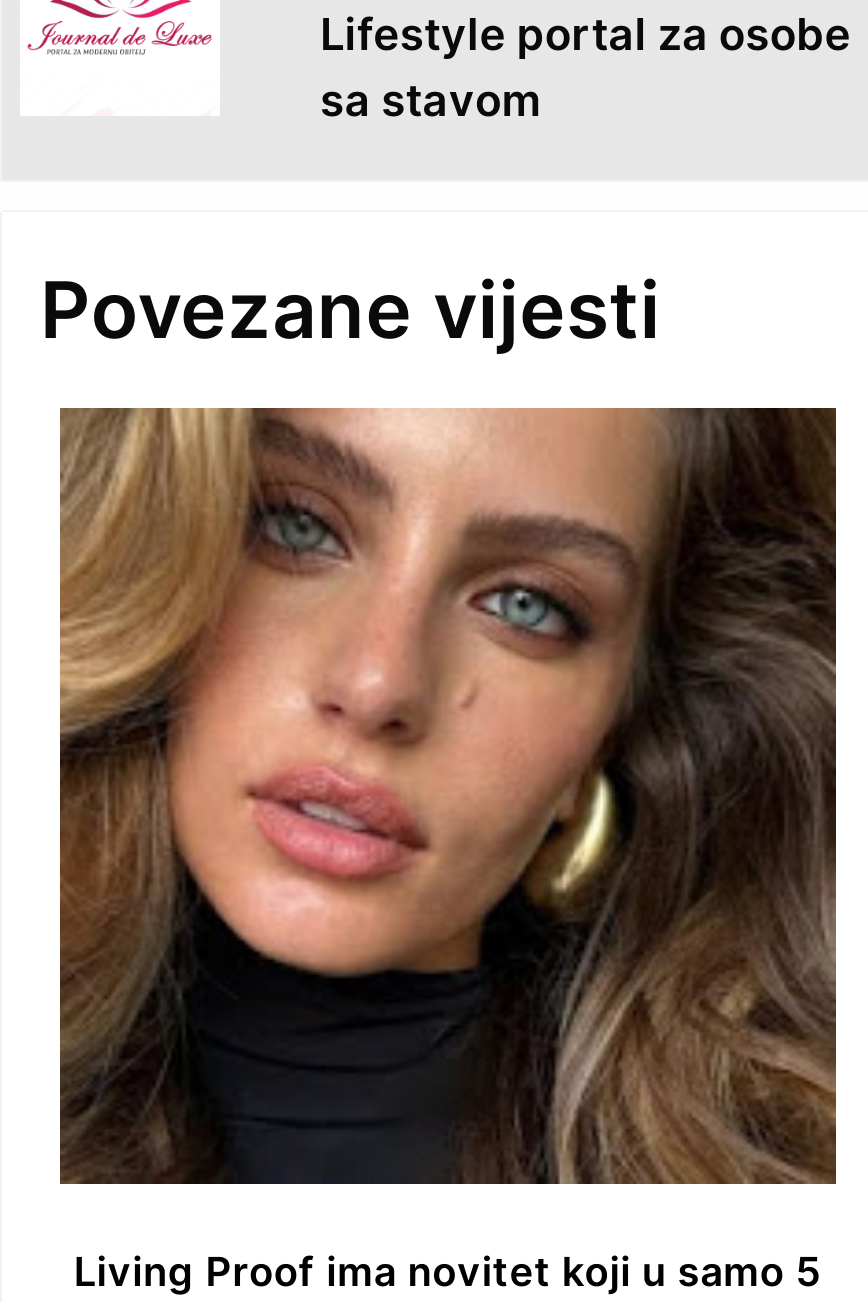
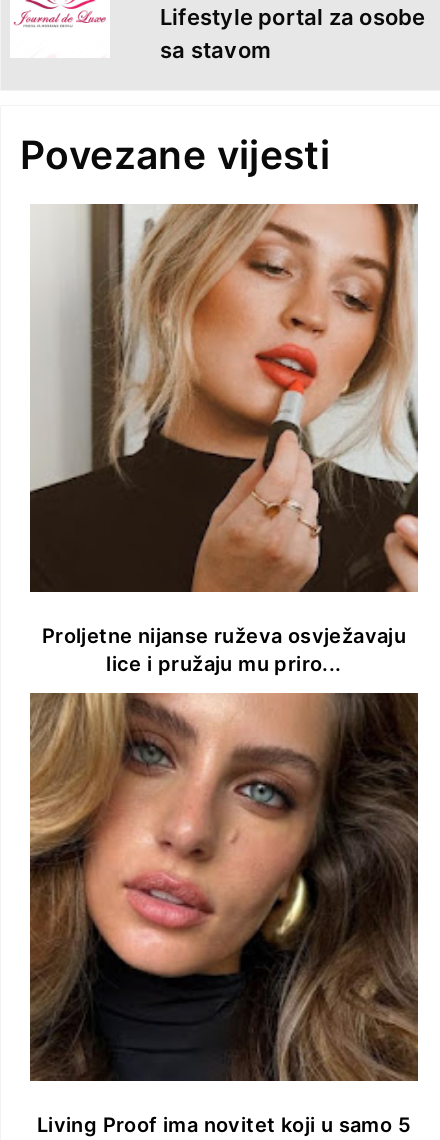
+ [image]
+ Proljetne nijanse ruževa osvježavaju
+ lice i pružaju mu priro...
